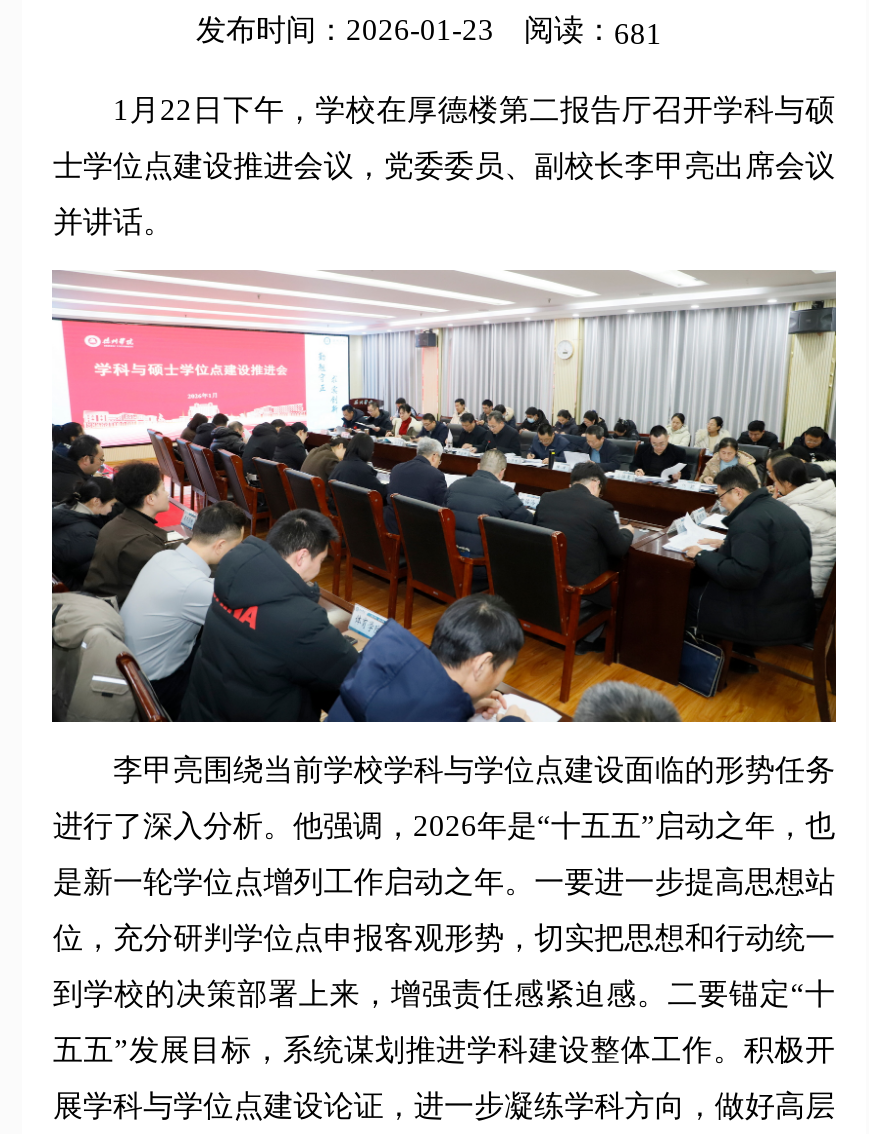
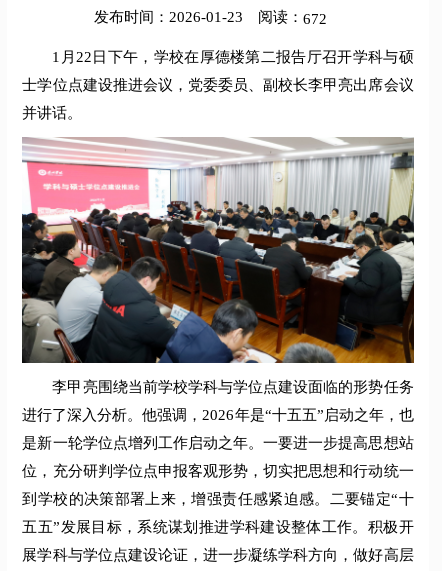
- 发布时间：2026-01-23 阅读：681
+ 发布时间：2026-01-23 阅读：672
